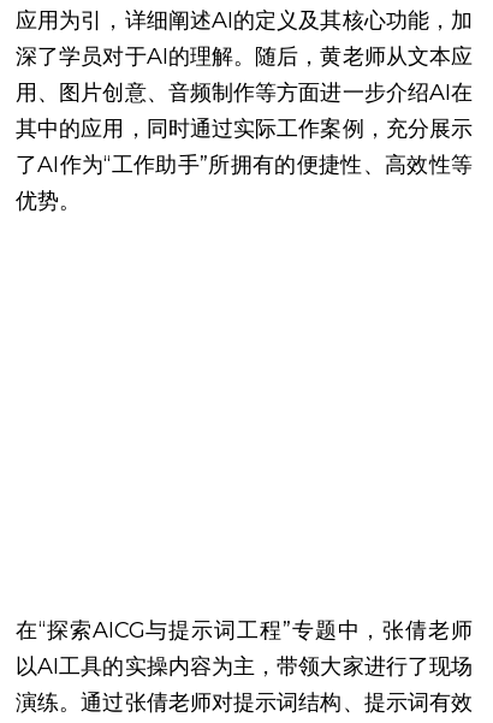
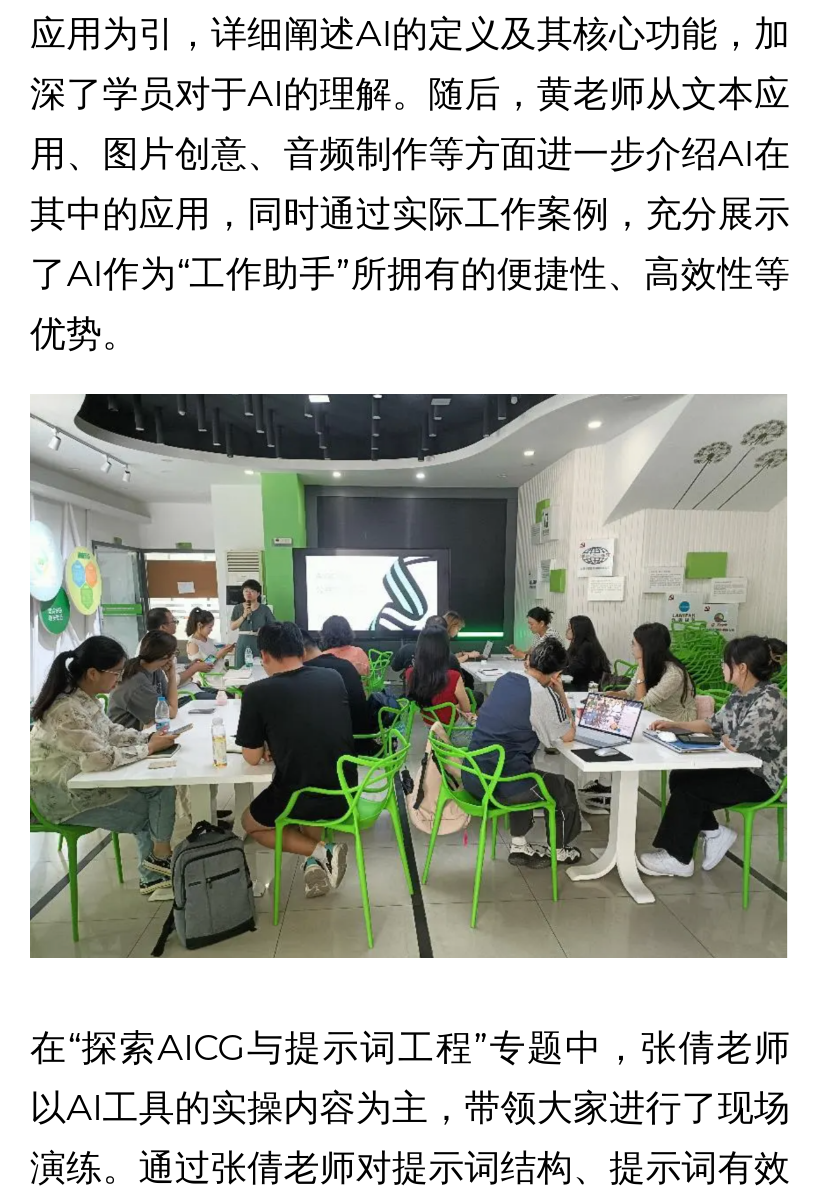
+ [image]
